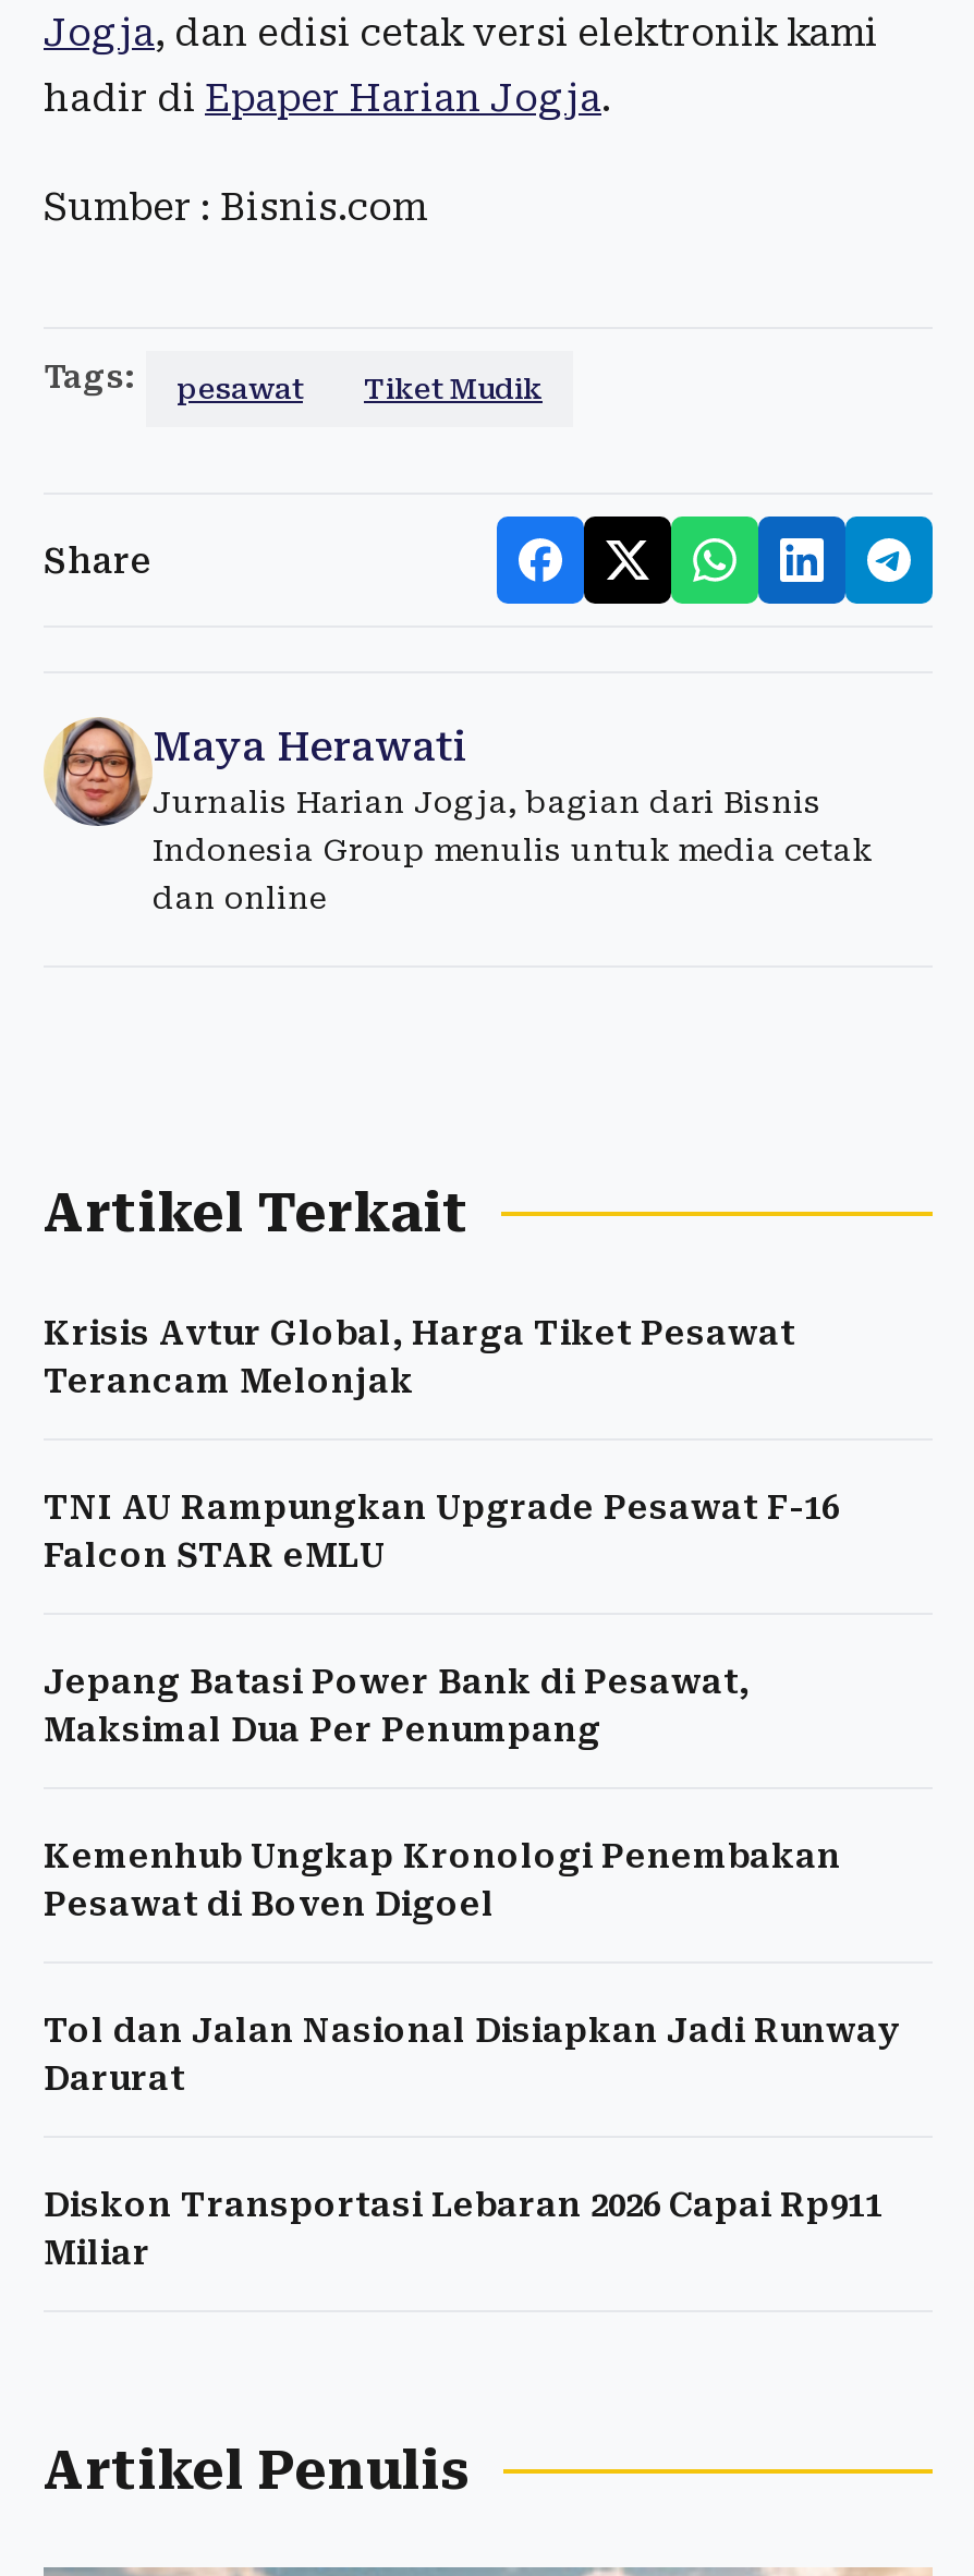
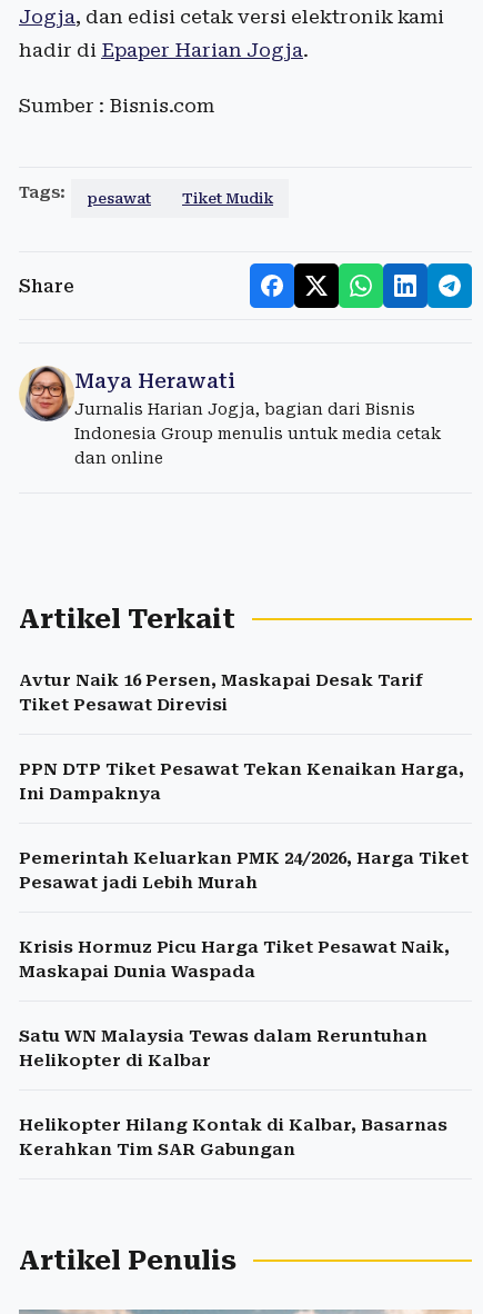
- Krisis Avtur Global, Harga Tiket Pesawat
- Terancam Melonjak
+ Avtur Naik 16 Persen, Maskapai Desak Tarif
+ Tiket Pesawat Direvisi

- TNI AU Rampungkan Upgrade Pesawat F-16
- Falcon STAR eMLU
+ PPN DTP Tiket Pesawat Tekan Kenaikan Harga,
+ Ini Dampaknya

- Jepang Batasi Power Bank di Pesawat,
- Maksimal Dua Per Penumpang
+ Pemerintah Keluarkan PMK 24/2026, Harga Tiket
+ Pesawat jadi Lebih Murah

- Kemenhub Ungkap Kronologi Penembakan
- Pesawat di Boven Digoel
+ Krisis Hormuz Picu Harga Tiket Pesawat Naik,
+ Maskapai Dunia Waspada

- Tol dan Jalan Nasional Disiapkan Jadi Runway
- Darurat
+ Satu WN Malaysia Tewas dalam Reruntuhan
+ Helikopter di Kalbar

- Diskon Transportasi Lebaran 2026 Capai Rp911
- Miliar
+ Helikopter Hilang Kontak di Kalbar, Basarnas
+ Kerahkan Tim SAR Gabungan
